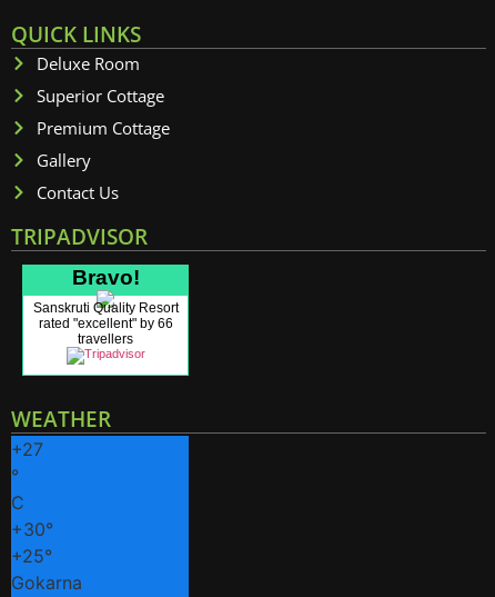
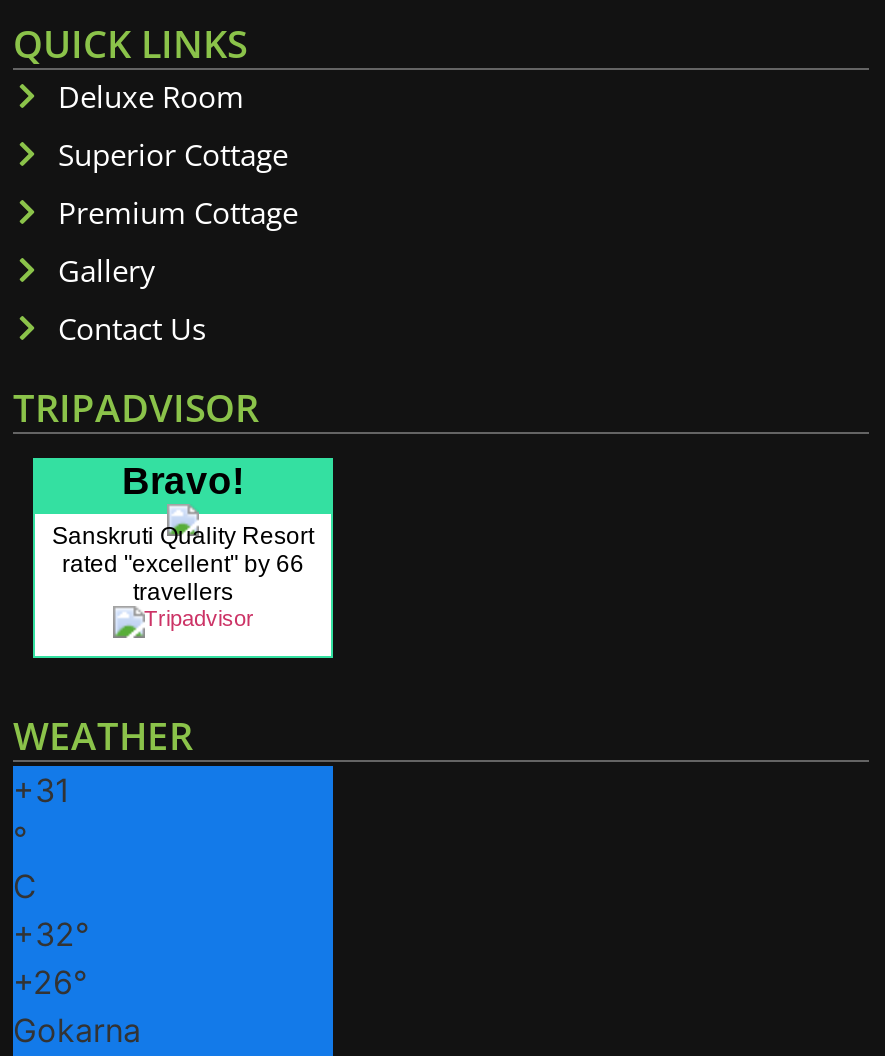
- +27
+ +31

- +30°
+ +32°

- +25°
+ +26°
